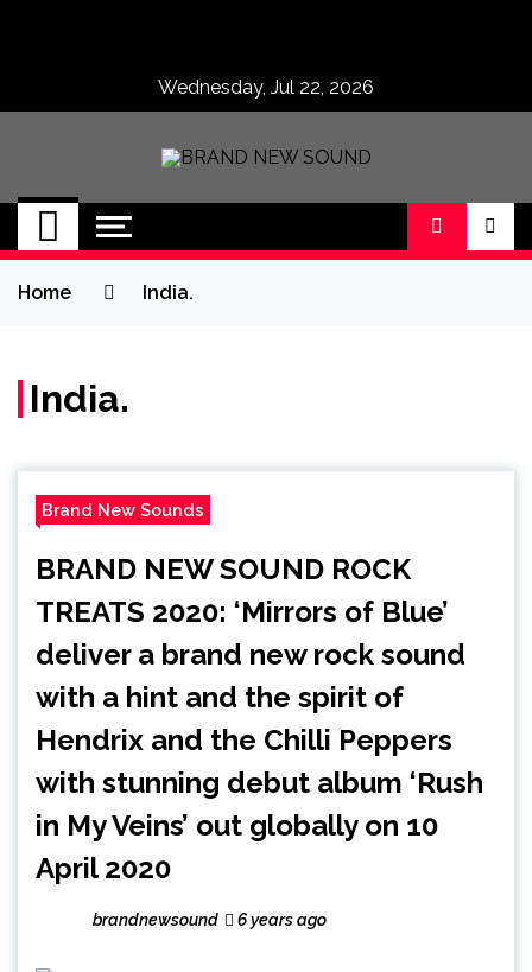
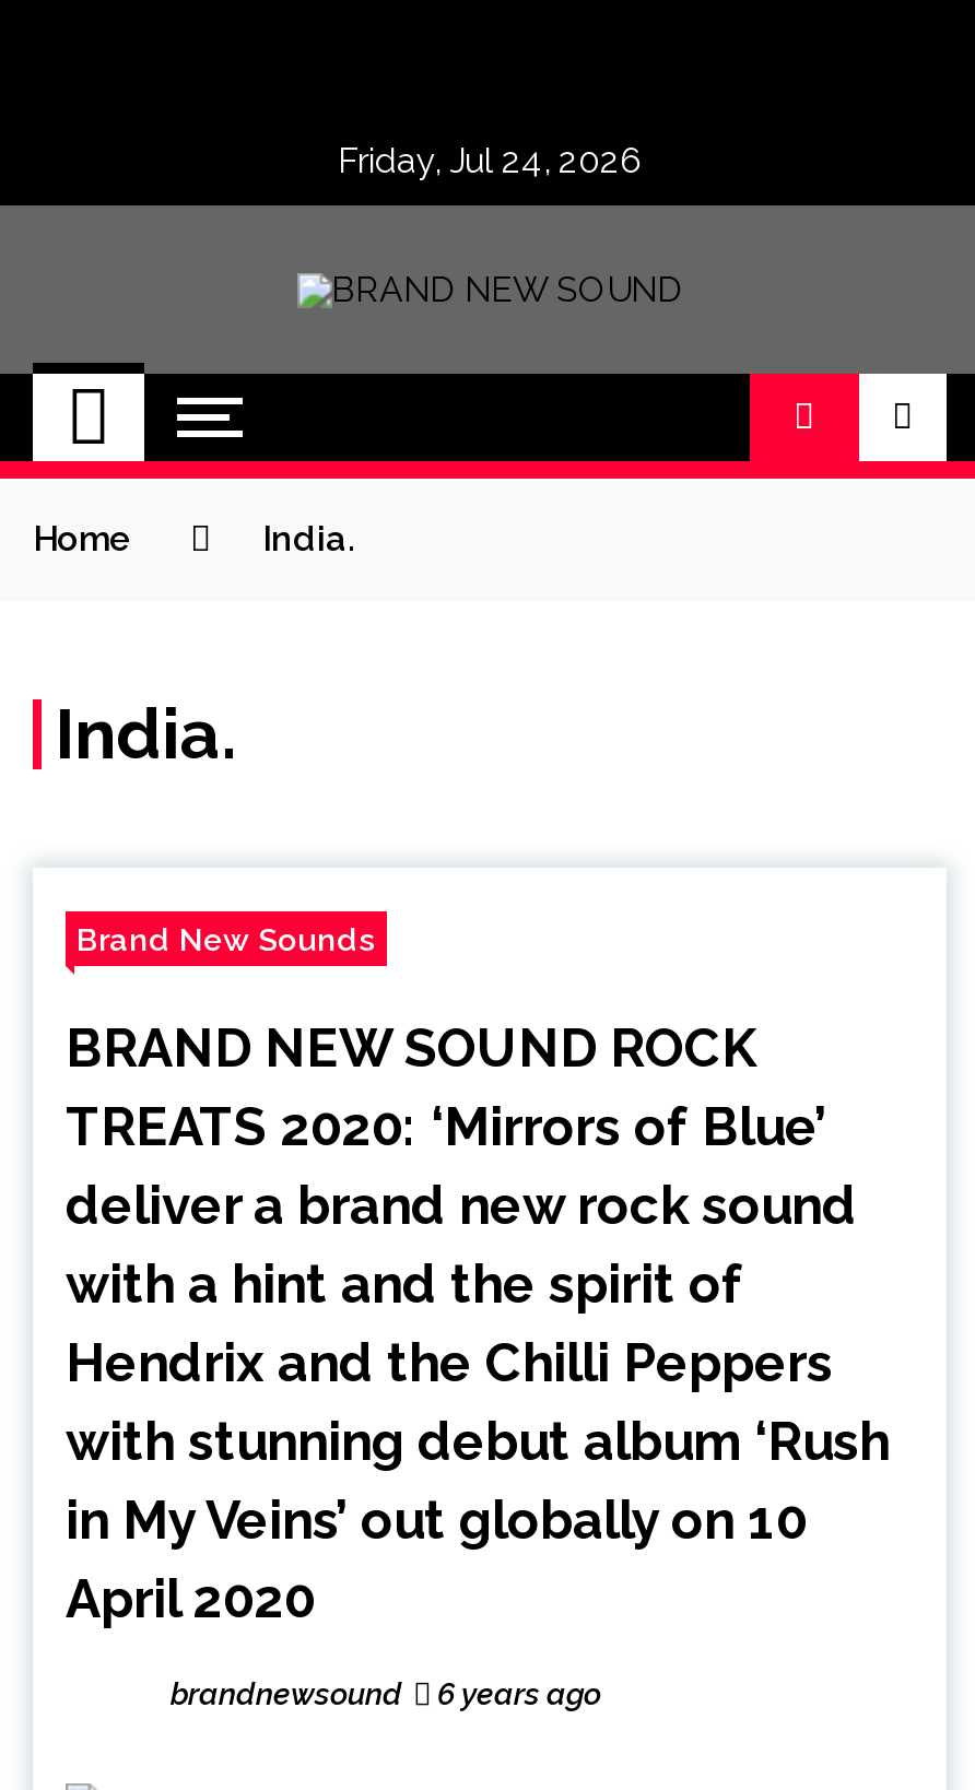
- Wednesday, Jul 22, 2026
+ Friday, Jul 24, 2026
